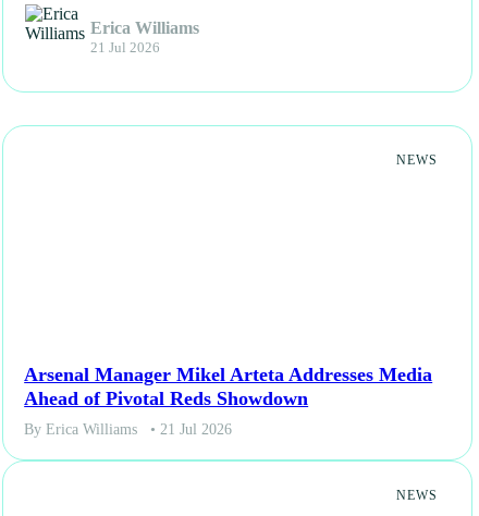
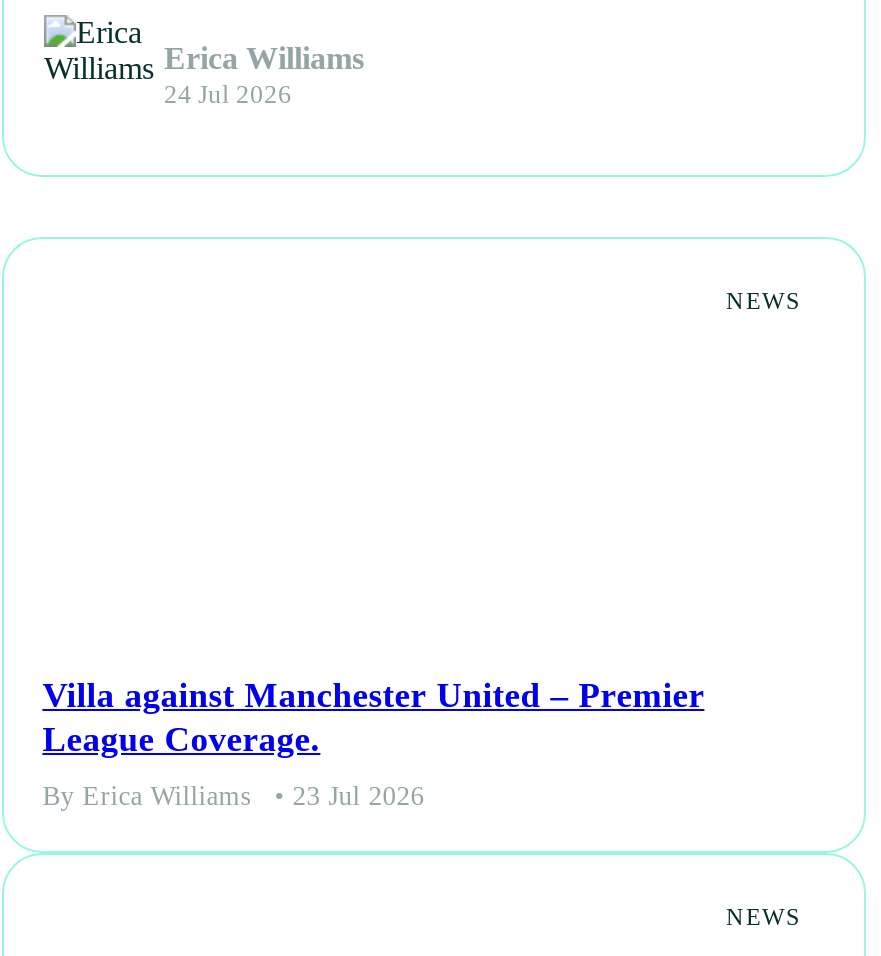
- 21 Jul 2026
+ 24 Jul 2026

- Arsenal Manager Mikel Arteta Addresses Media
- Ahead of Pivotal Reds Showdown
+ Villa against Manchester United – Premier
+ League Coverage.

- By Erica Williams • 21 Jul 2026
+ By Erica Williams • 23 Jul 2026
